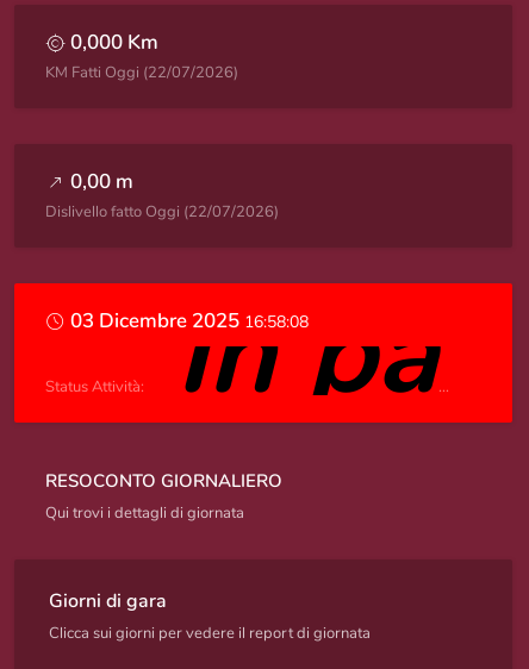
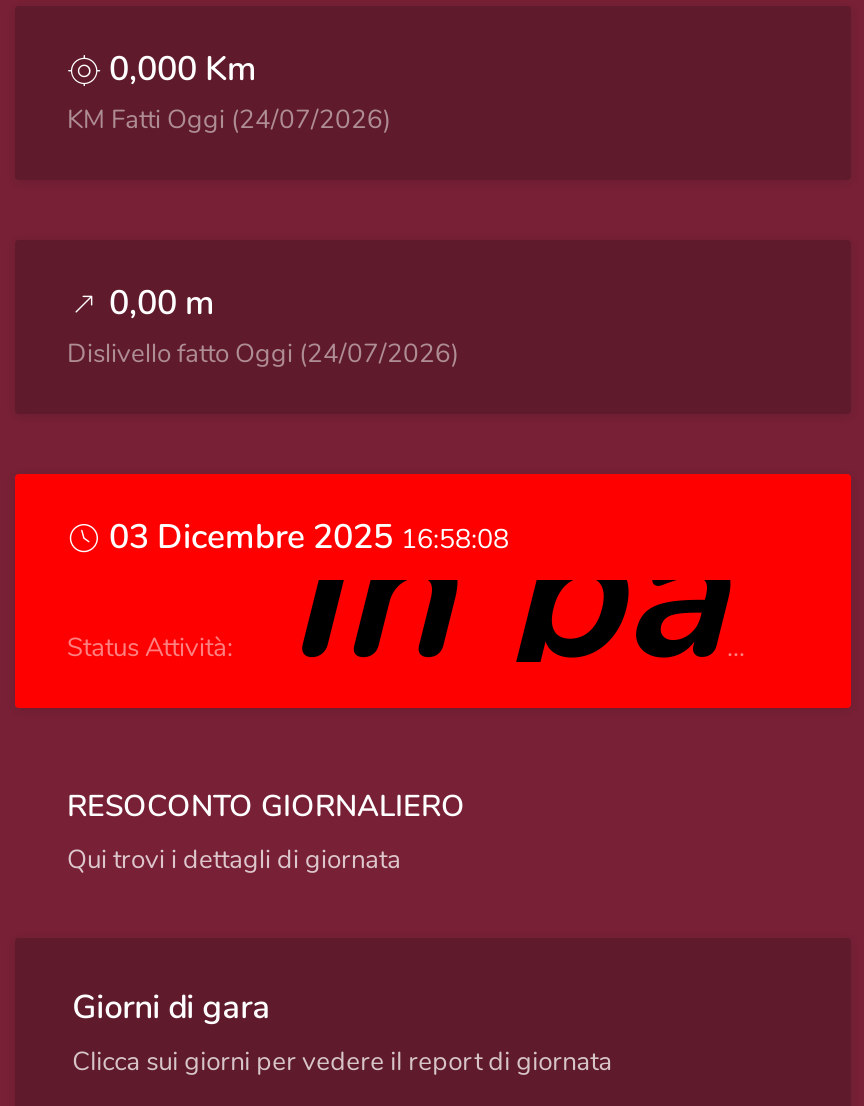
- KM Fatti Oggi (22/07/2026)
+ KM Fatti Oggi (24/07/2026)

- Dislivello fatto Oggi (22/07/2026)
+ Dislivello fatto Oggi (24/07/2026)
